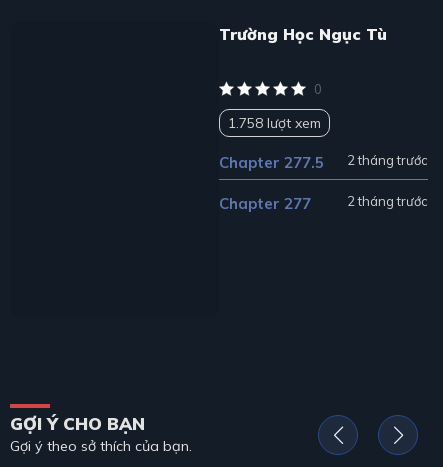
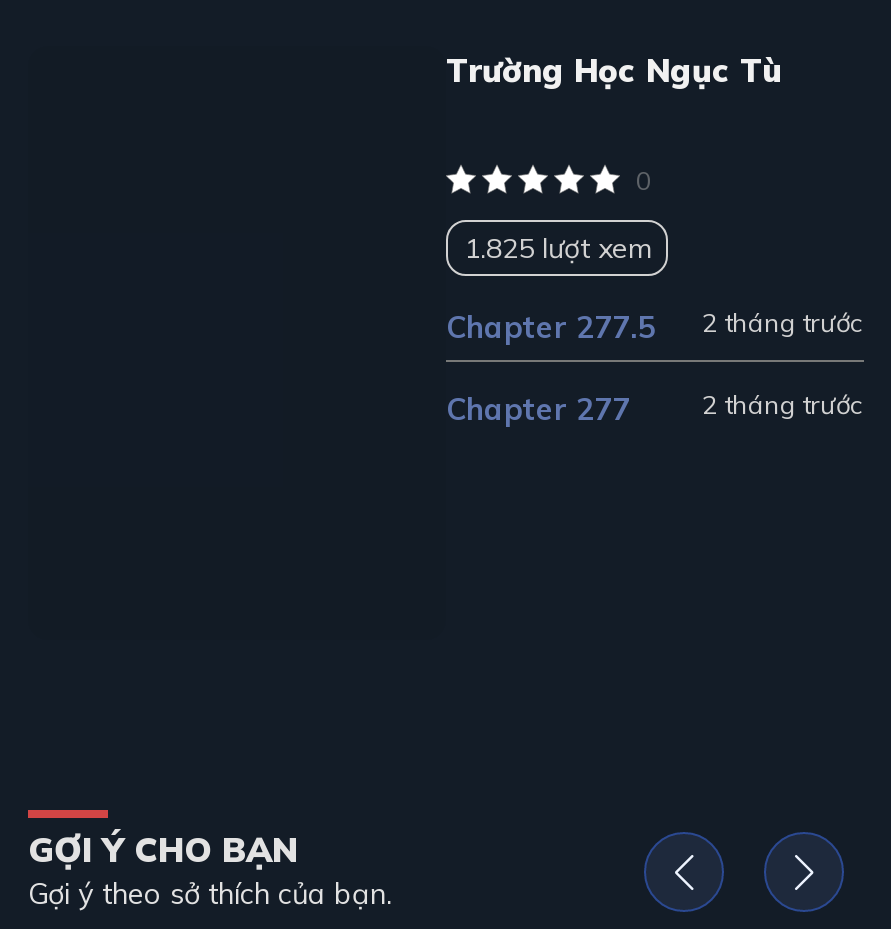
- 1.758 lượt xem
+ 1.825 lượt xem
